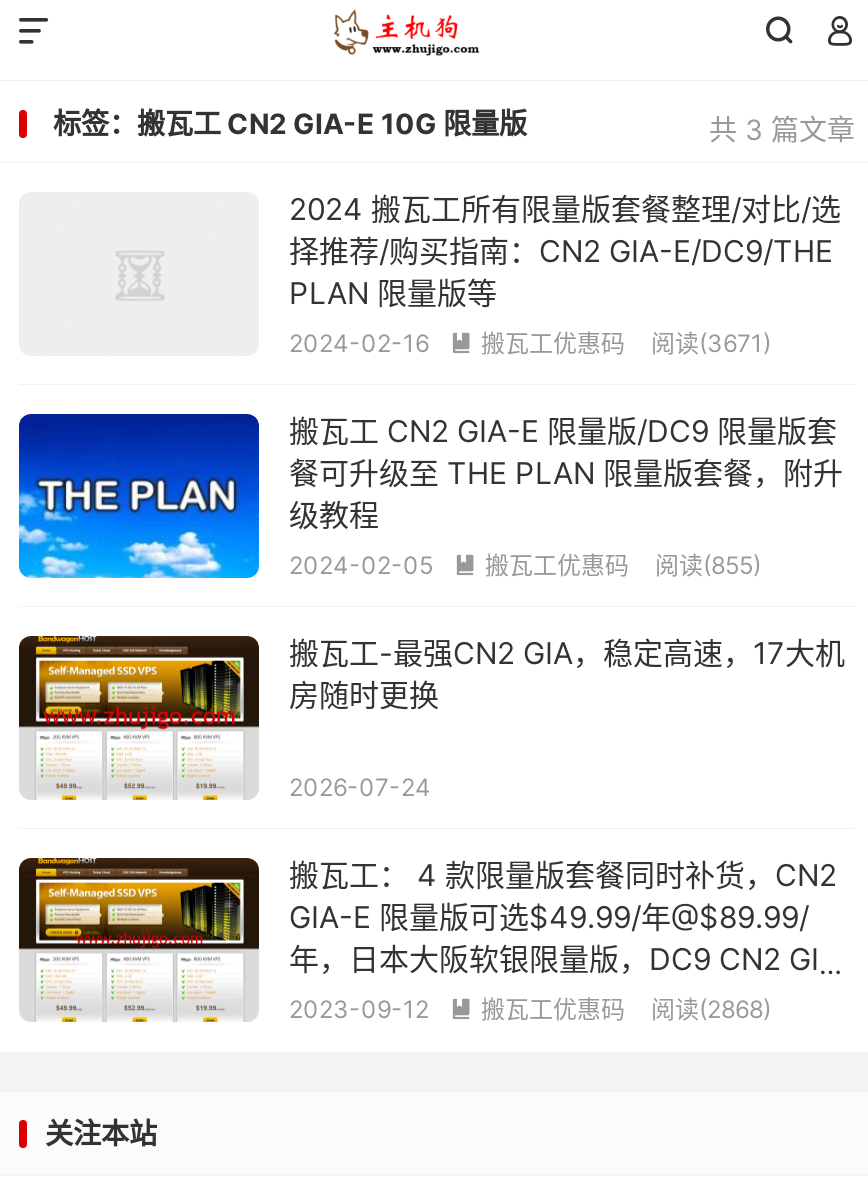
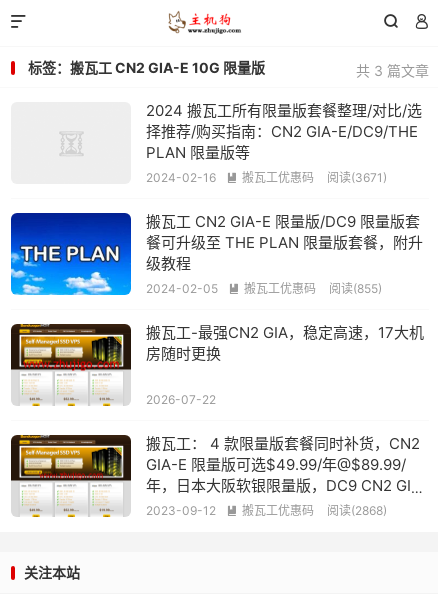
- 2026-07-24
+ 2026-07-22
